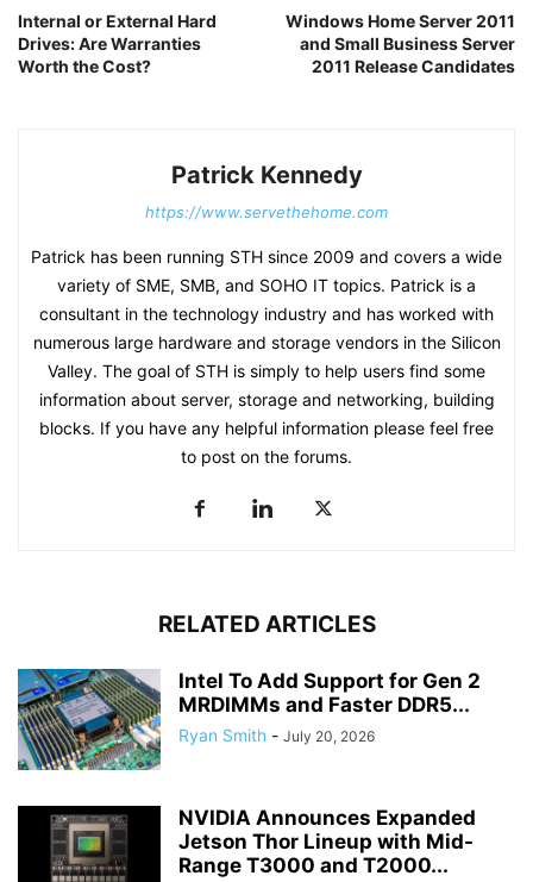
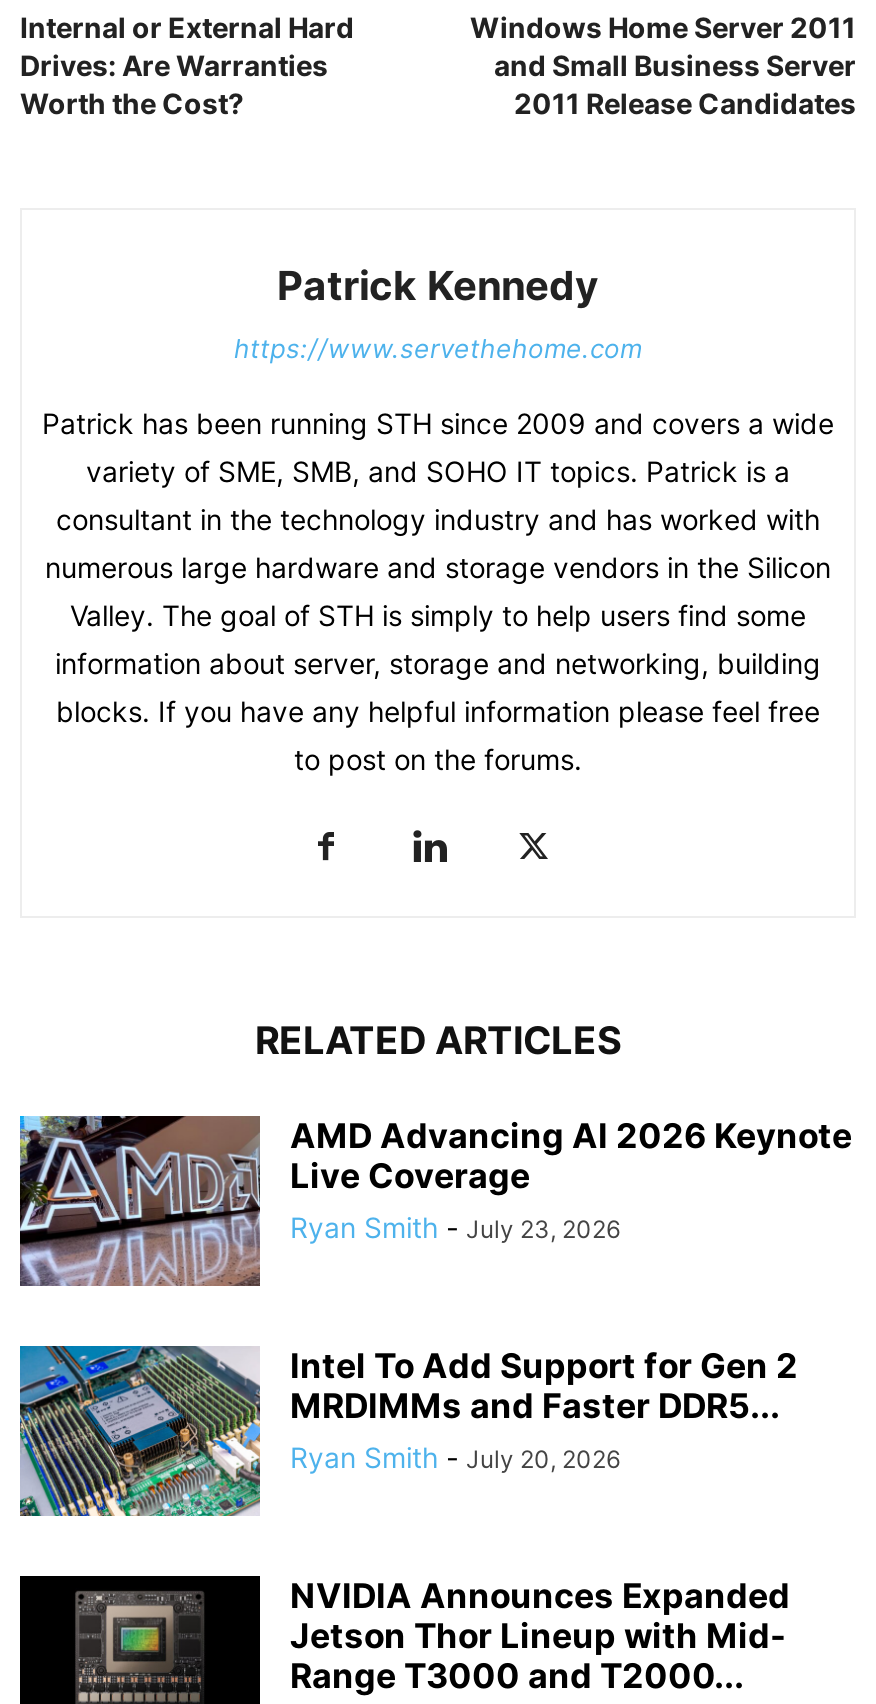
+ [image]
+ AMD Advancing AI 2026 Keynote
+ Live Coverage
+ Ryan Smith - July 23, 2026
